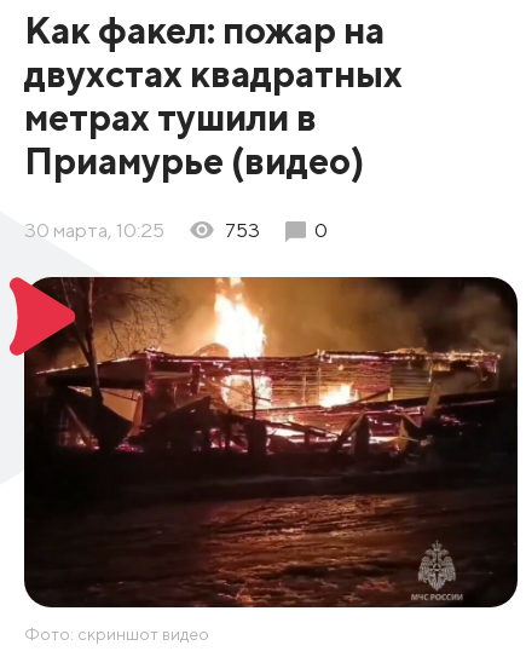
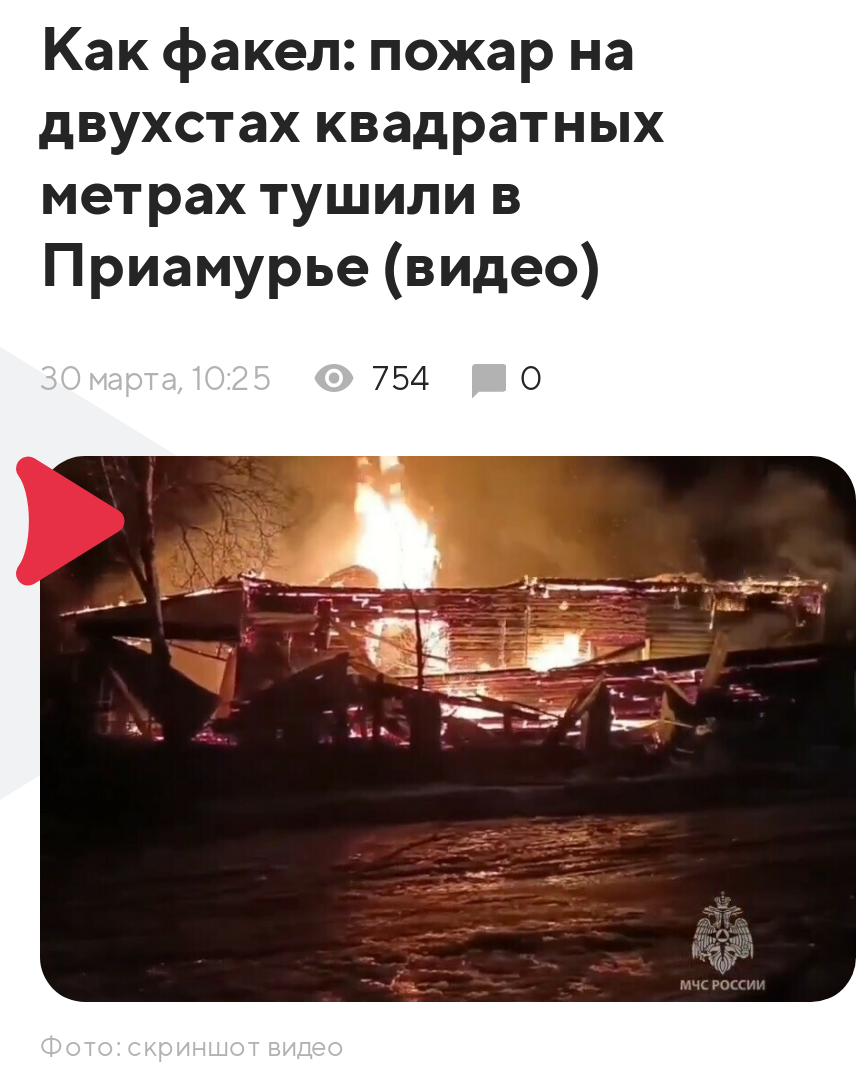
- 753
+ 754
